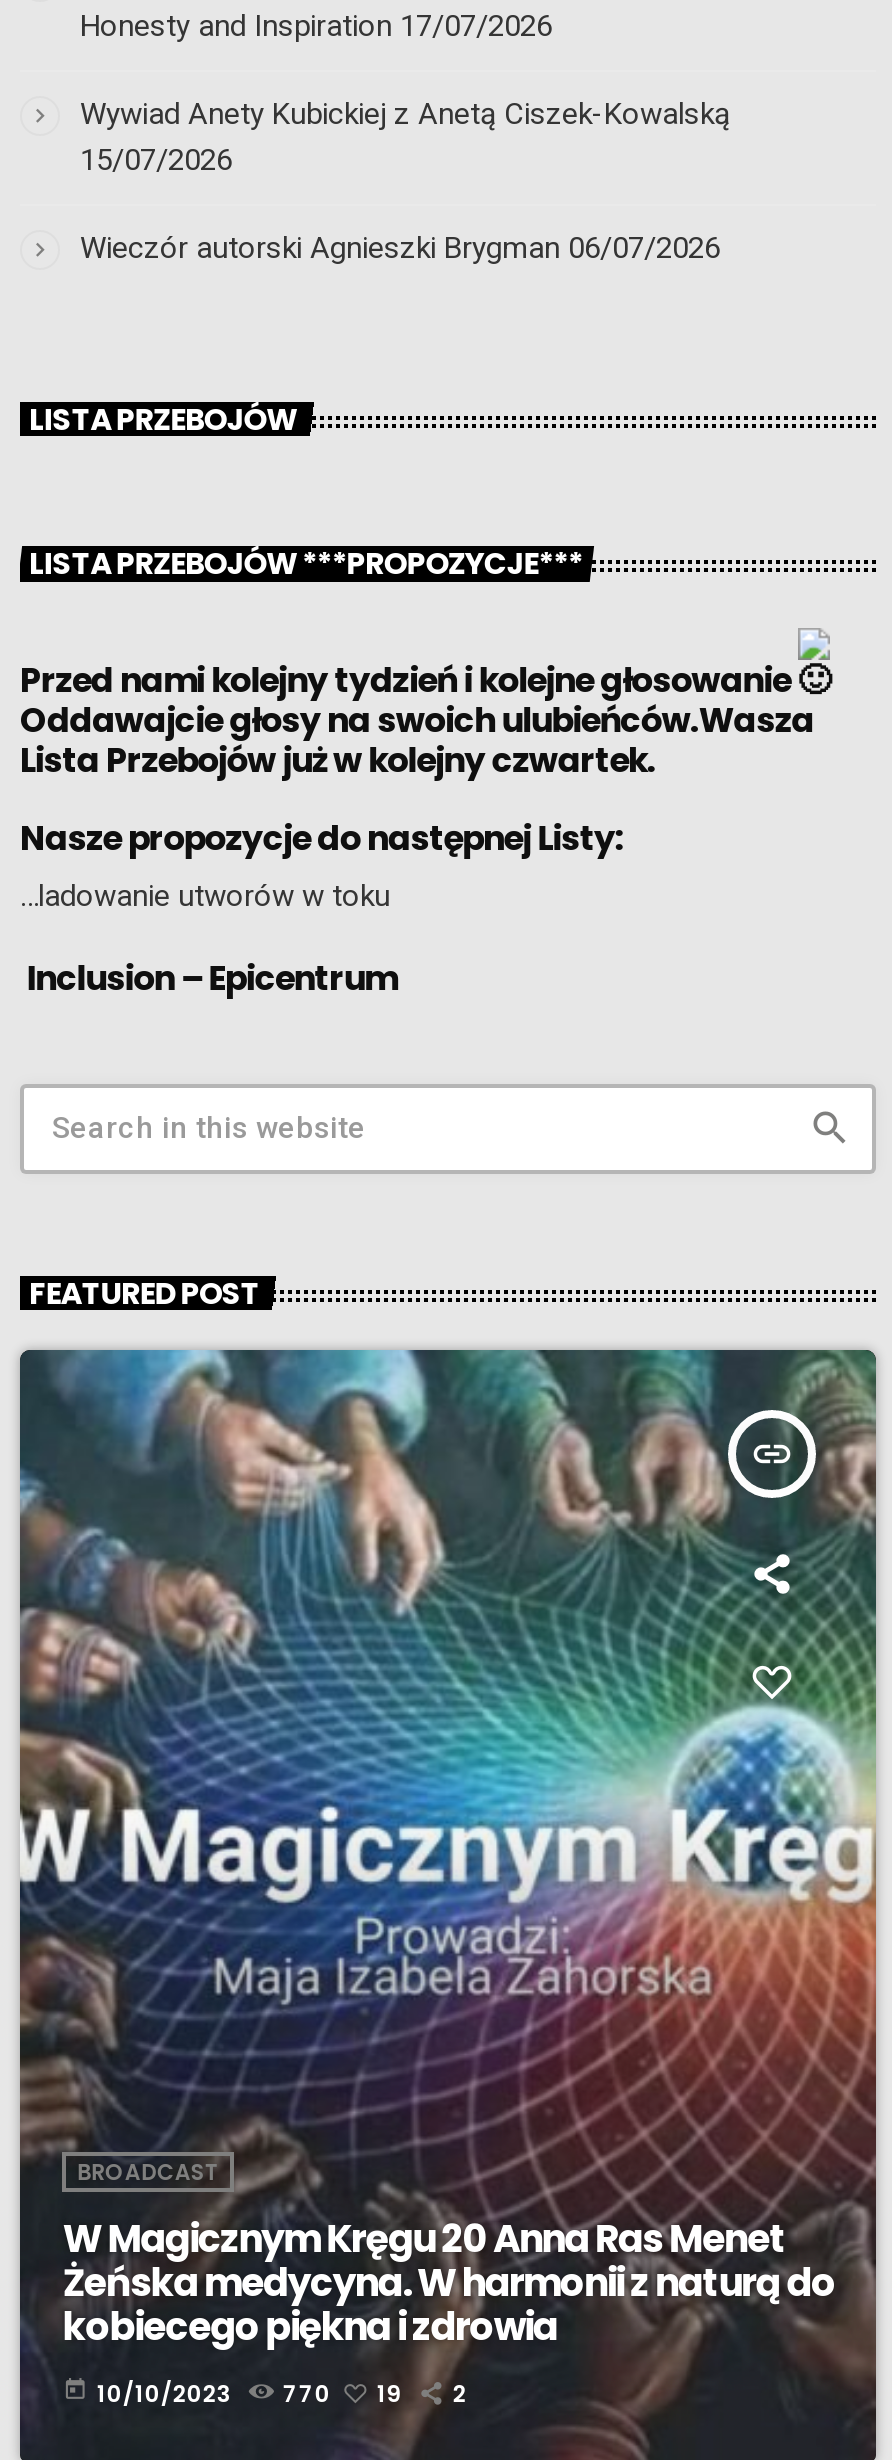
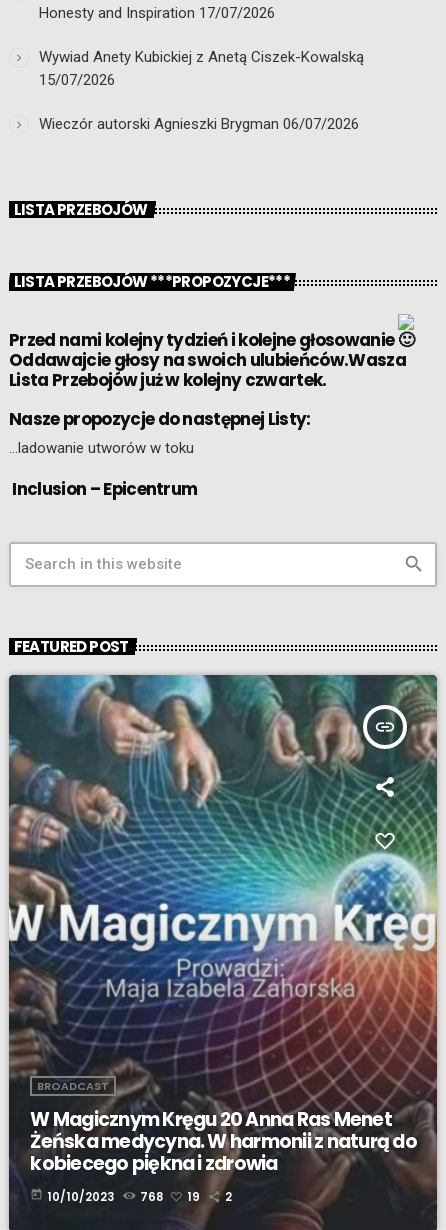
- 770
+ 768
